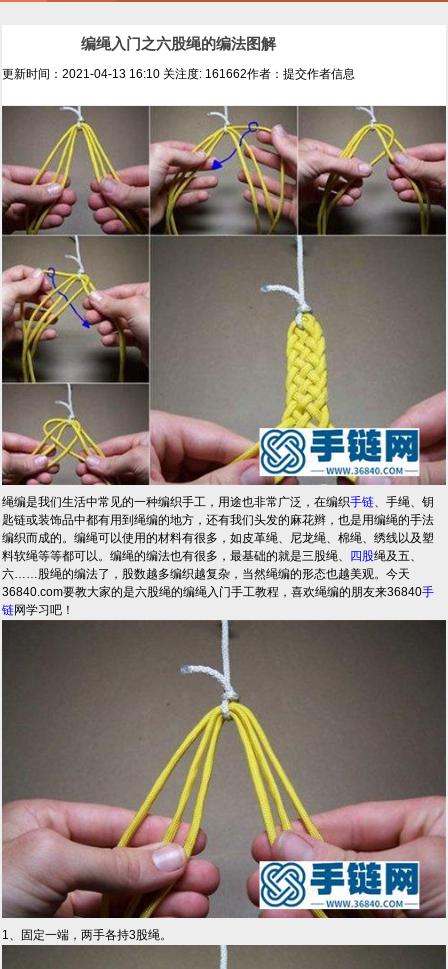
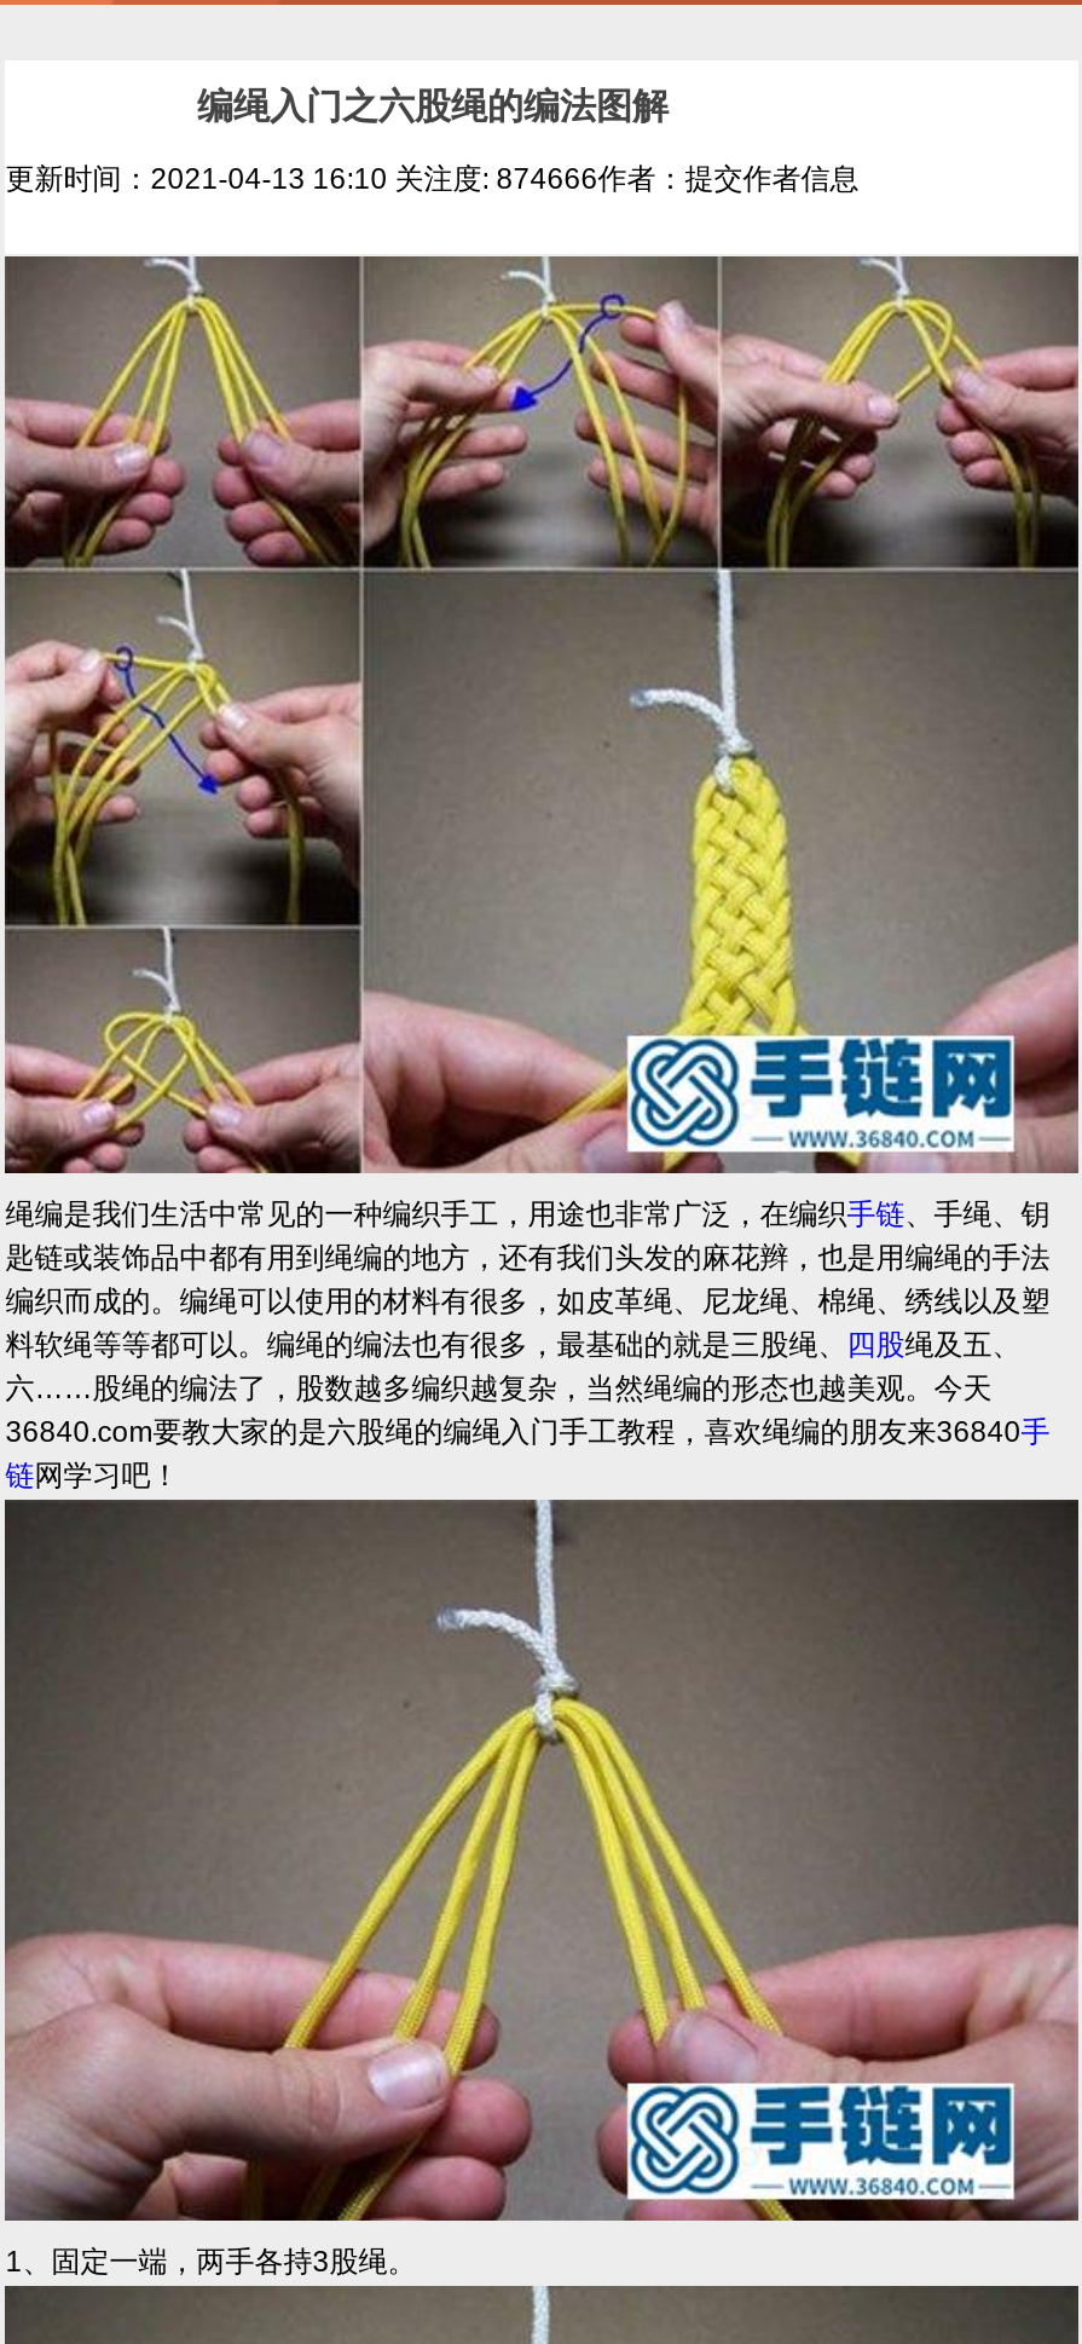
- 更新时间：2021-04-13 16:10 关注度: 161662作者：提交作者信息
+ 更新时间：2021-04-13 16:10 关注度: 874666作者：提交作者信息
